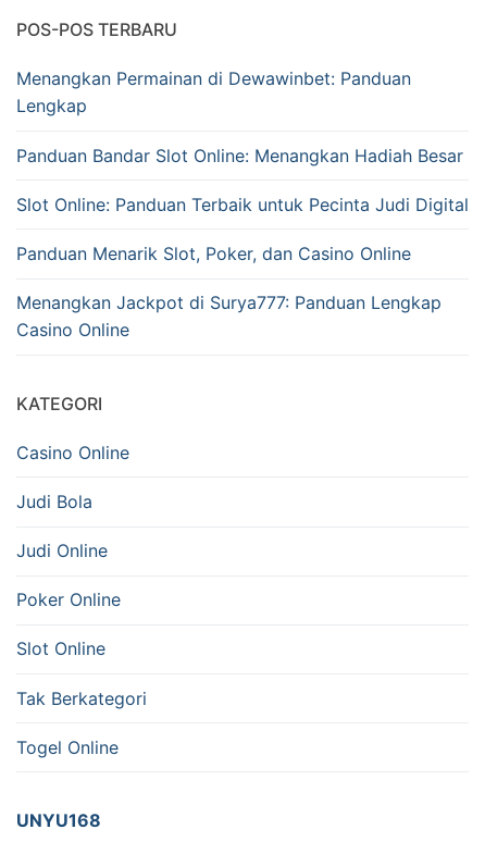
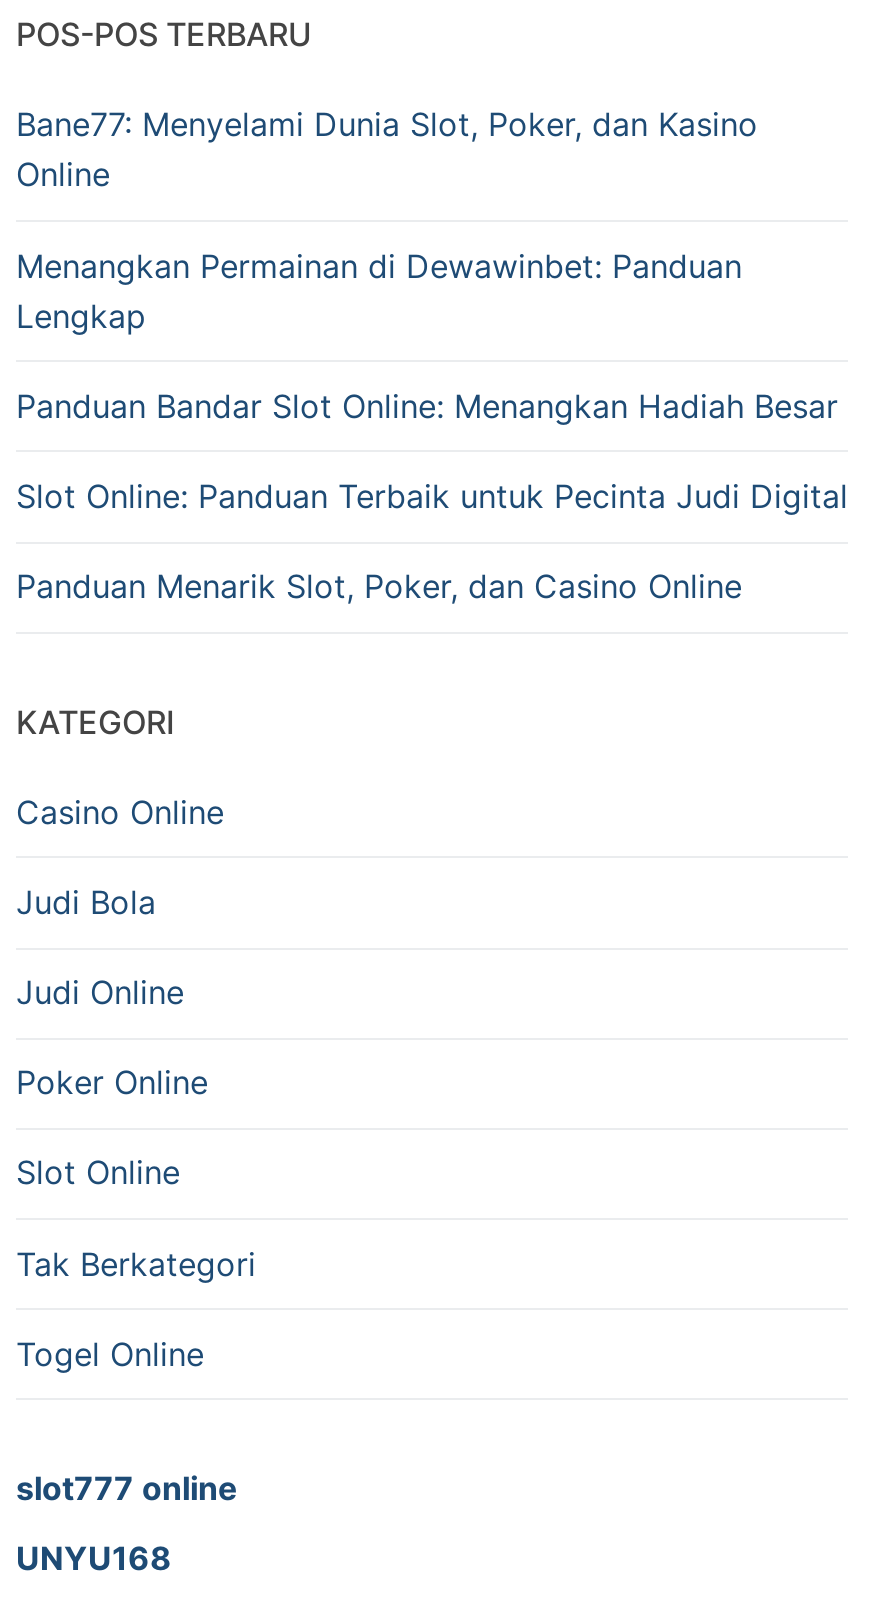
+ Bane77: Menyelami Dunia Slot, Poker, dan Kasino
+ Online

moved down: Menangkan Permainan di Dewawinbet: Panduan | Lengkap | Panduan Bandar Slot Online: Menangkan Hadiah Besar | Slot Online: Panduan Terbaik untuk Pecinta Judi Digital | Panduan Menarik Slot, Poker, dan Casino Online

- Menangkan Jackpot di Surya777: Panduan Lengkap
- Casino Online

+ slot777 online
